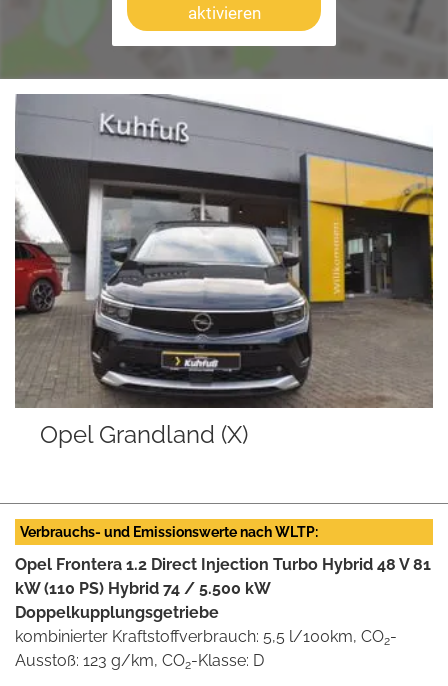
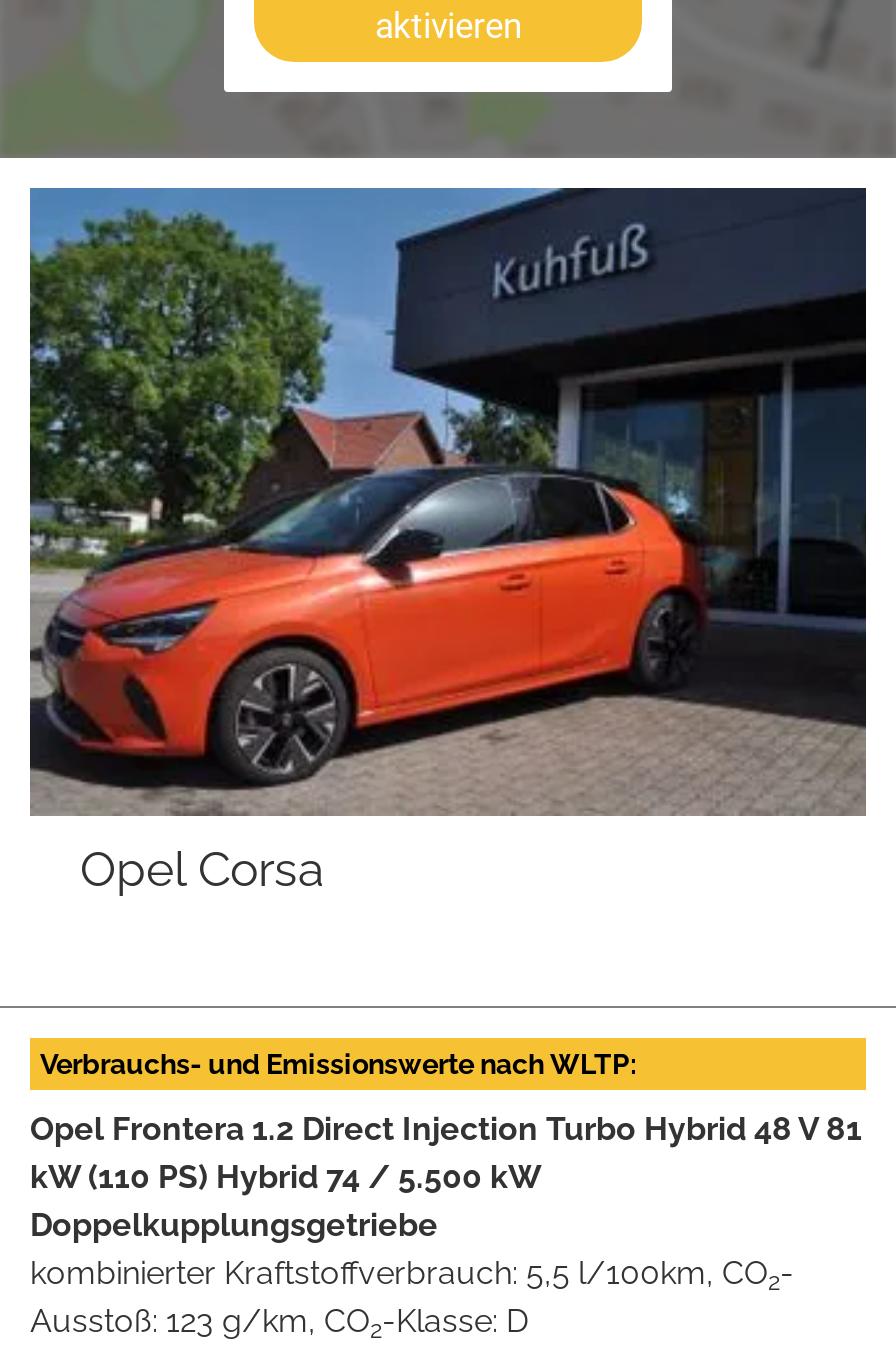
- [image]
- Opel Grandland (X)
+ [image]
+ Opel Corsa
